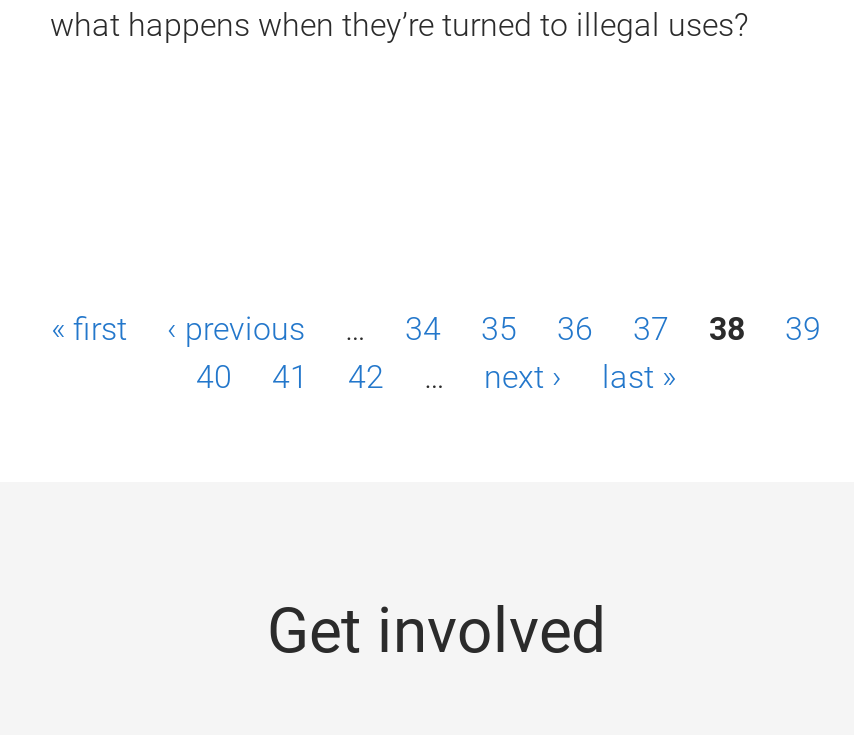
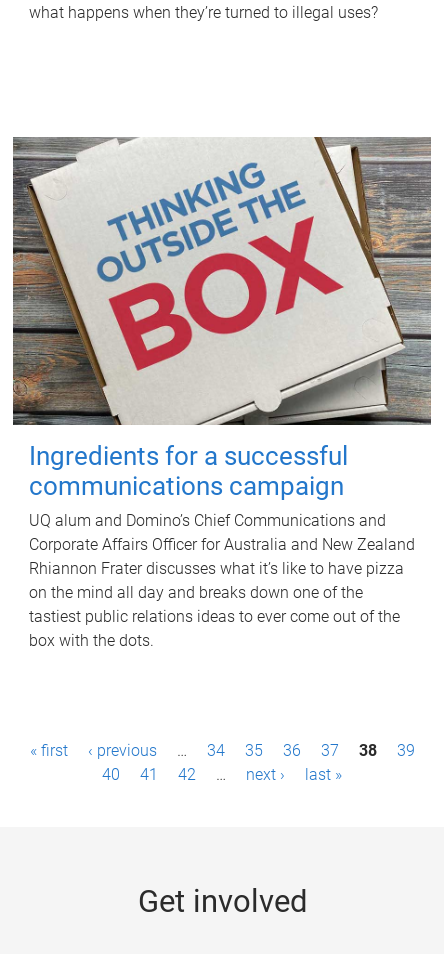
+ [image]
+ Ingredients for a successful
+ communications campaign
+ UQ alum and Domino’s Chief Communications and
+ Corporate Affairs Officer for Australia and New Zealand
+ Rhiannon Frater discusses what it’s like to have pizza
+ on the mind all day and breaks down one of the
+ tastiest public relations ideas to ever come out of the
+ box with the dots.
